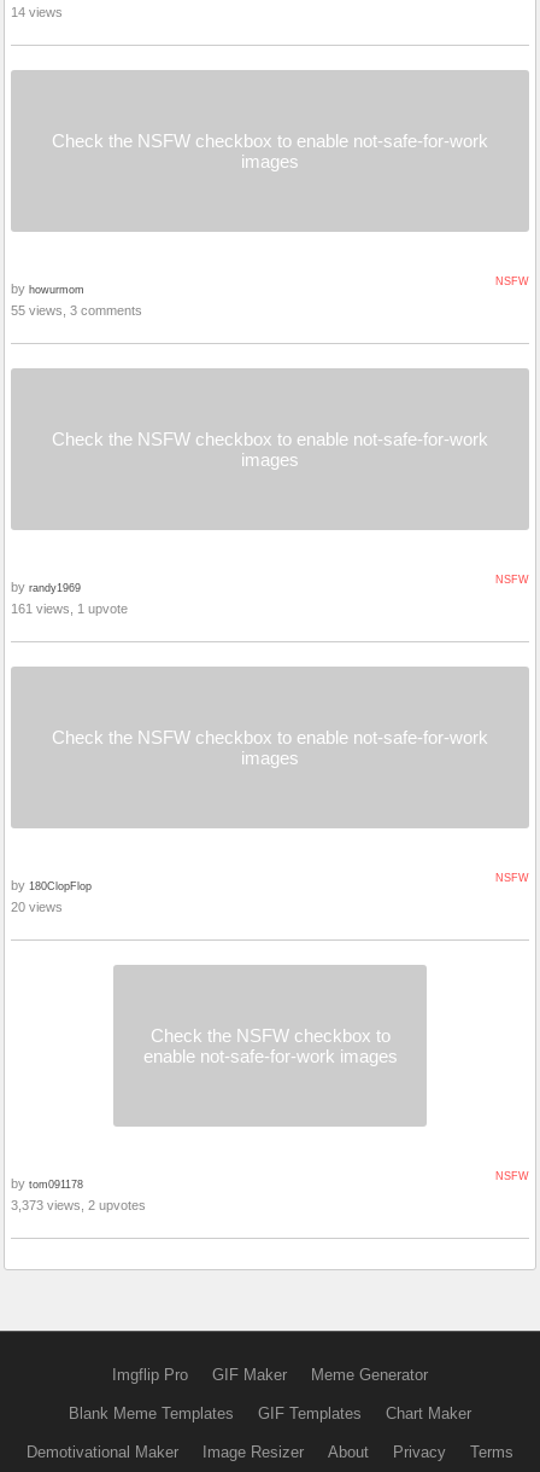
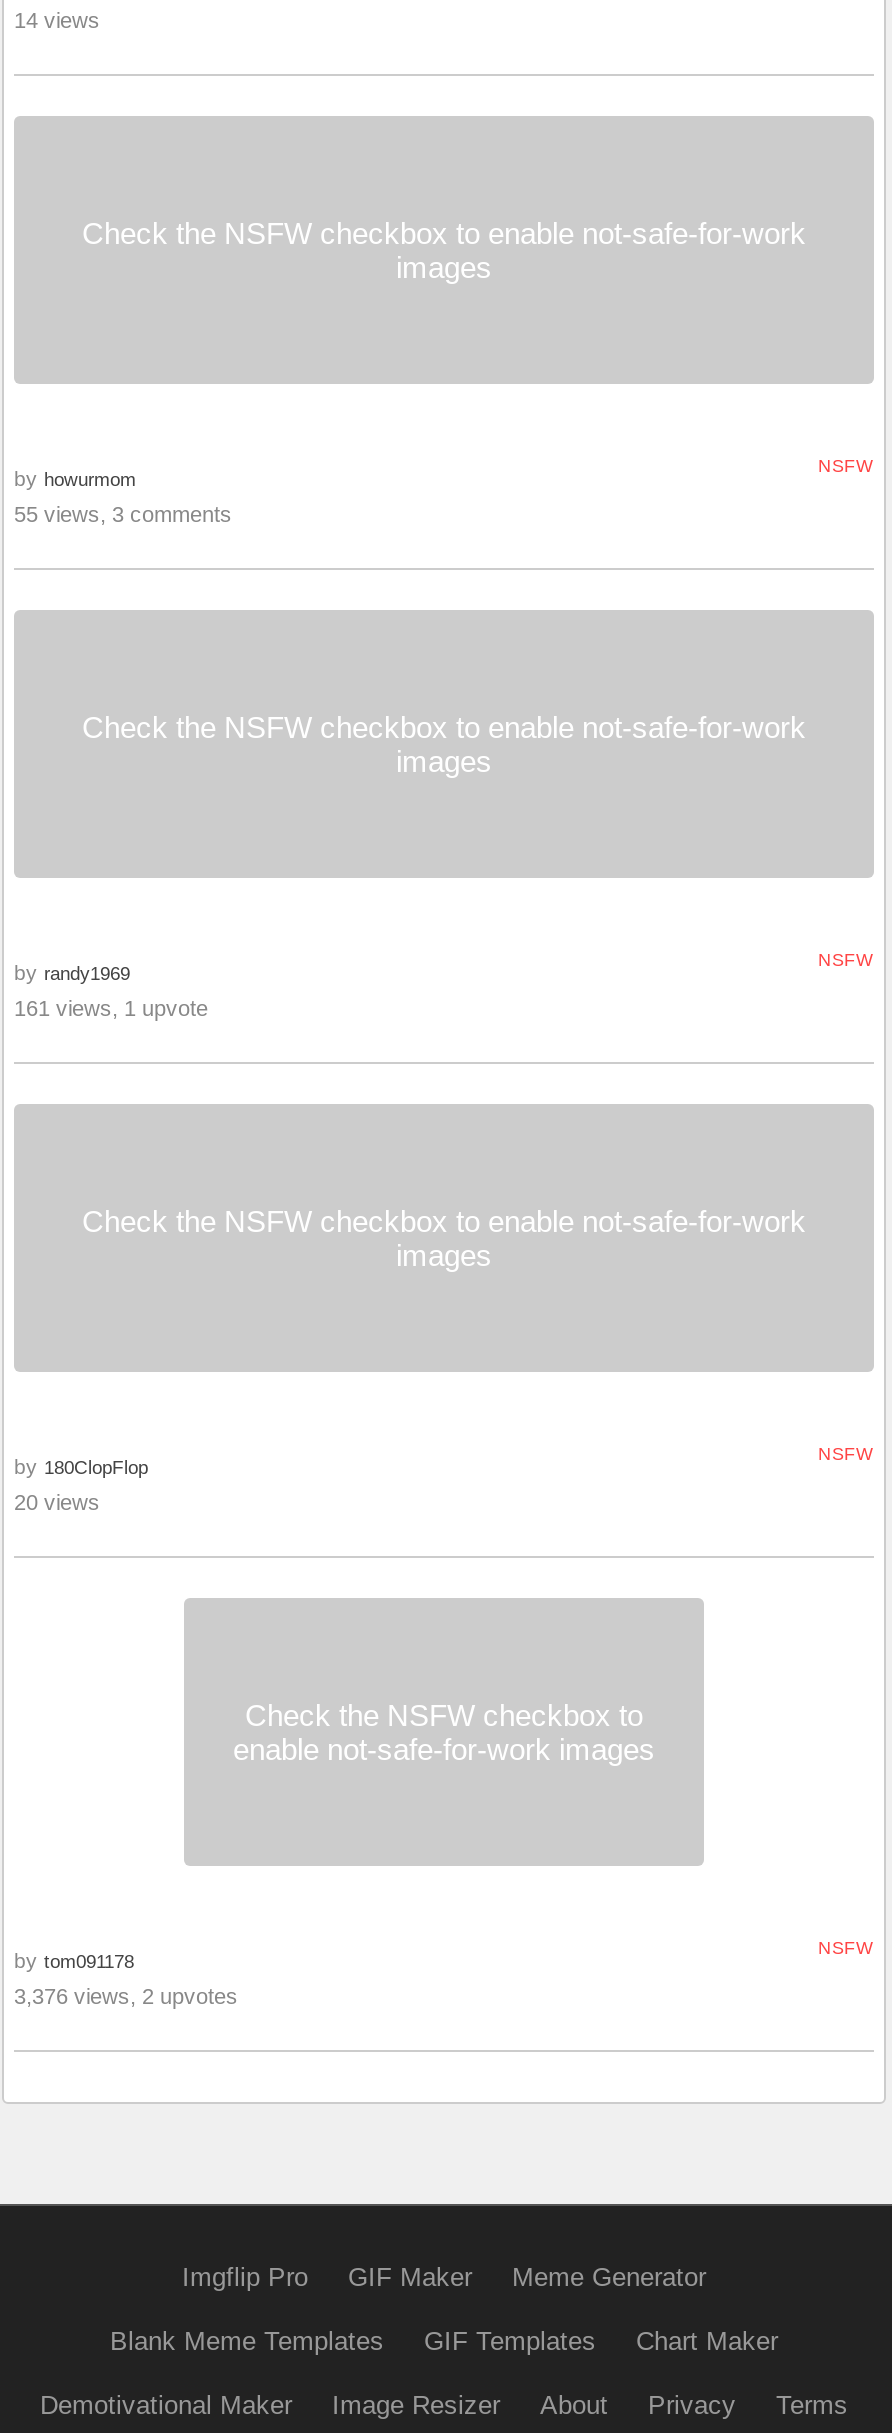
- 3,373 views, 2 upvotes
+ 3,376 views, 2 upvotes
